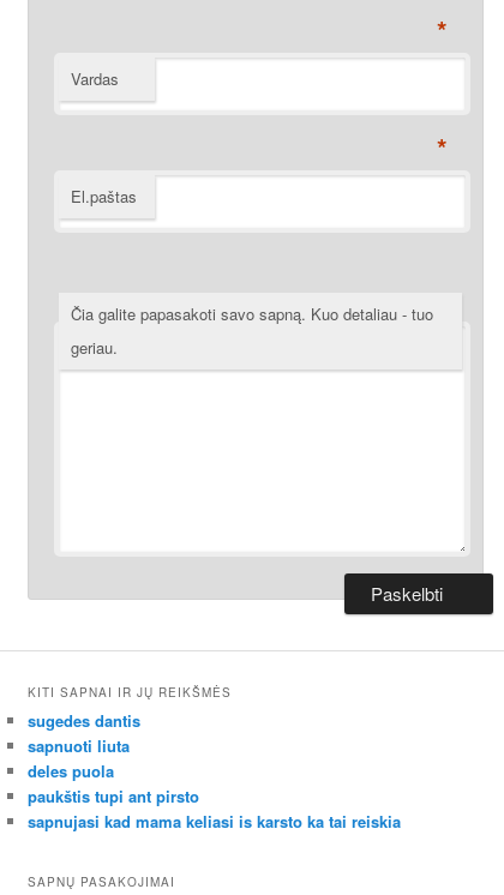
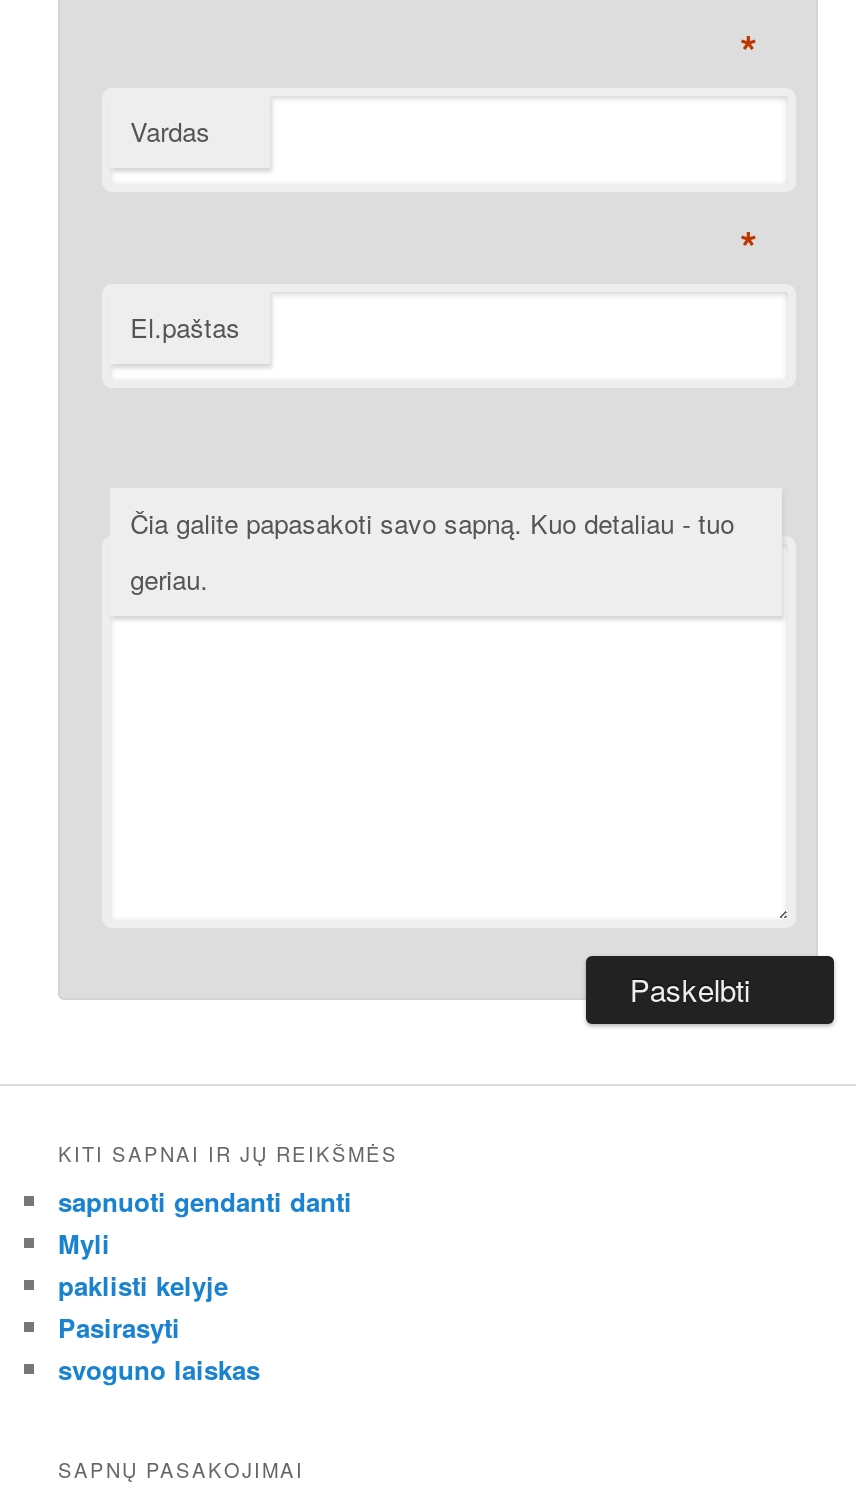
- sugedes dantis
- sapnuoti liuta
- deles puola
- paukštis tupi ant pirsto
- sapnujasi kad mama keliasi is karsto ka tai reiskia
+ sapnuoti gendanti danti
+ Myli
+ paklisti kelyje
+ Pasirasyti
+ svoguno laiskas
